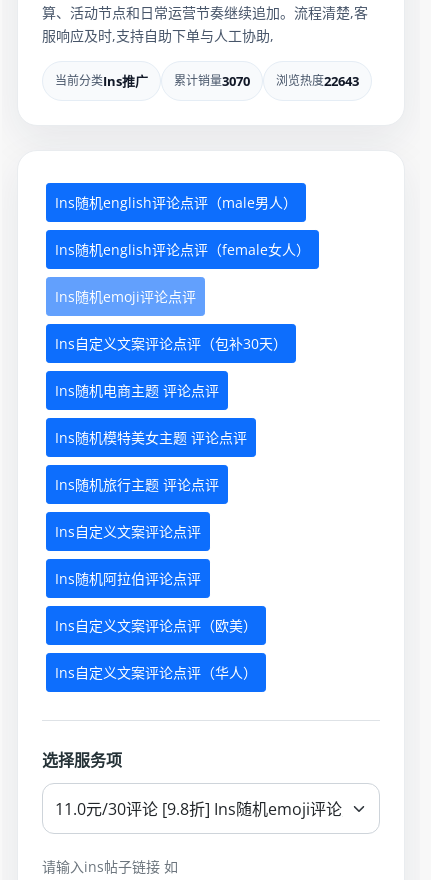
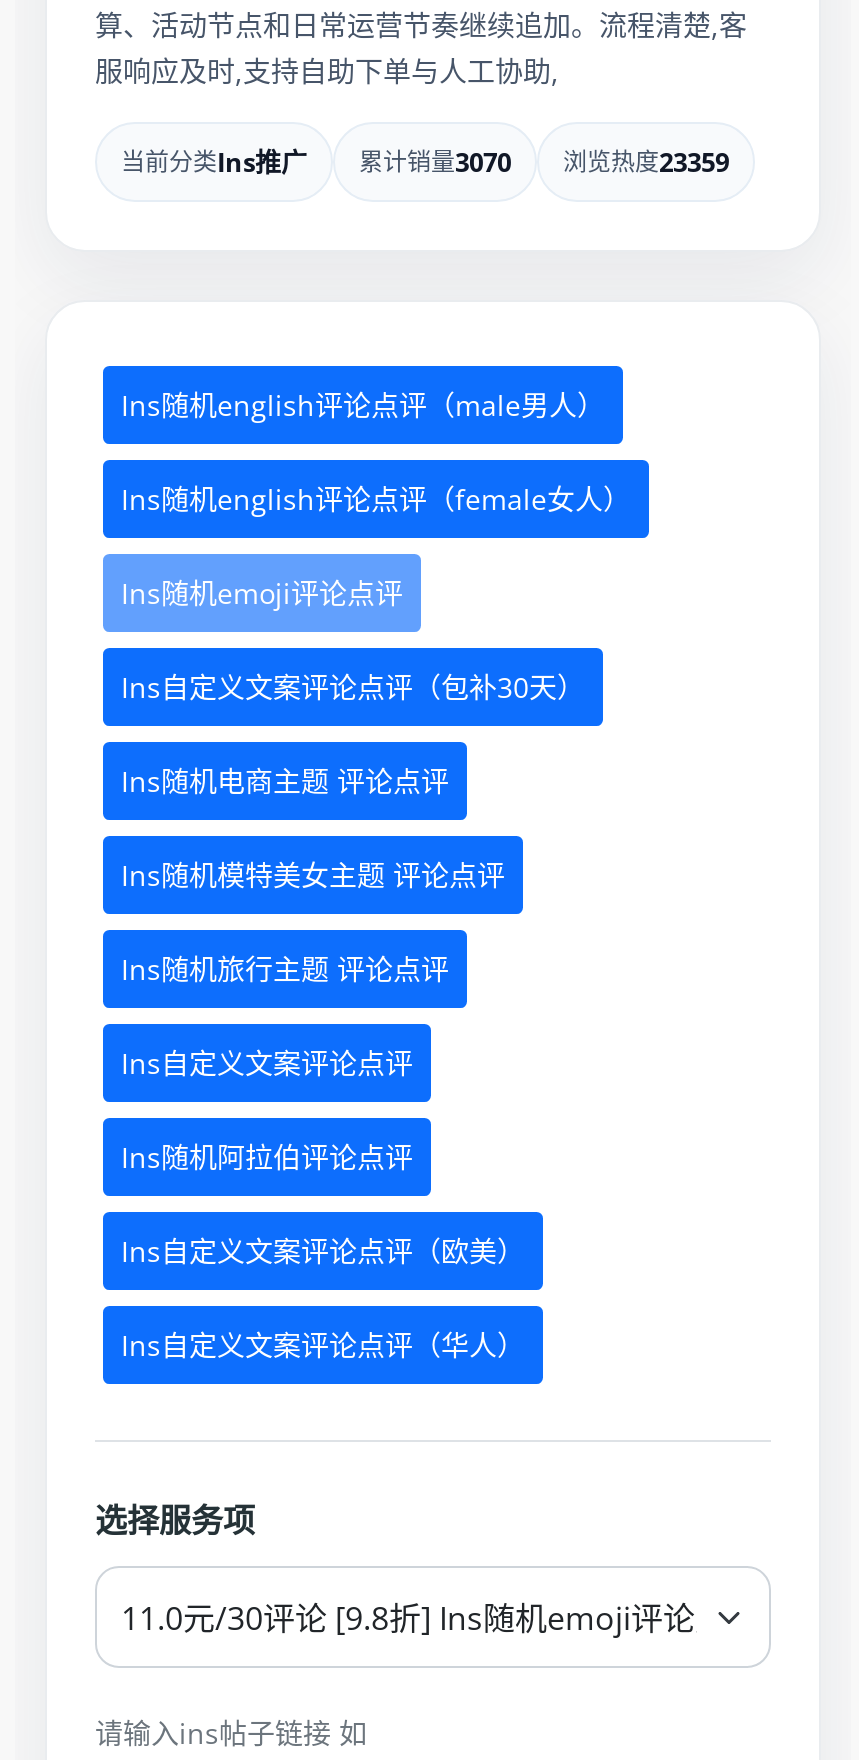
- 当前分类Ins推广 累计销量3070 浏览热度22643
+ 当前分类Ins推广 累计销量3070 浏览热度23359
